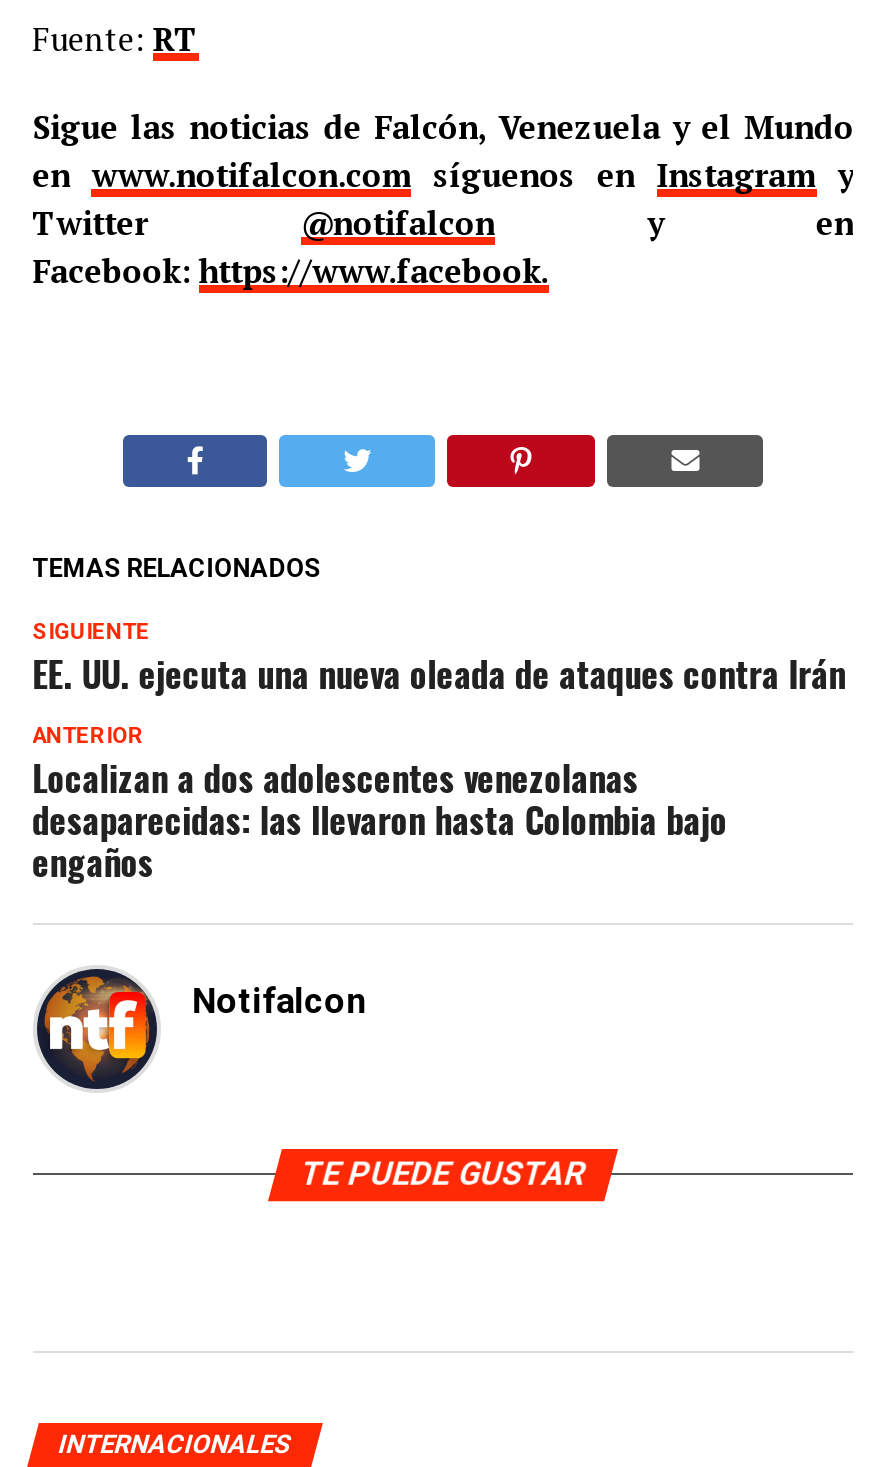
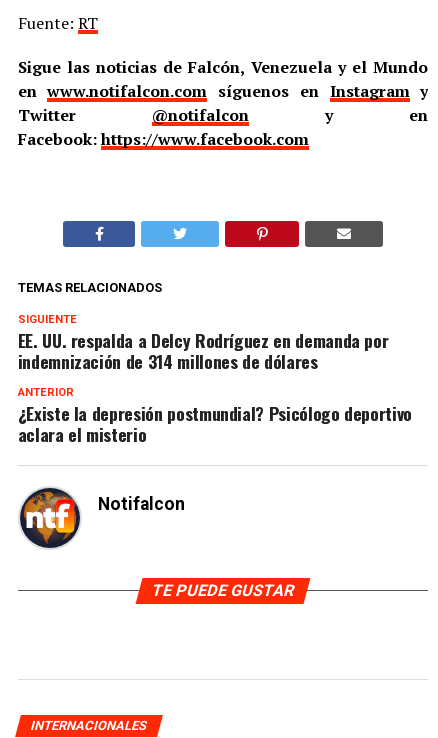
- Facebook: https://www.facebook.
+ Facebook: https://www.facebook.com

- EE. UU. ejecuta una nueva oleada de ataques contra Irán
+ EE. UU. respalda a Delcy Rodríguez en demanda por
+ indemnización de 314 millones de dólares

moved down: ANTERIOR

- Localizan a dos adolescentes venezolanas
- desaparecidas: las llevaron hasta Colombia bajo
- engaños
+ ¿Existe la depresión postmundial? Psicólogo deportivo
+ aclara el misterio
